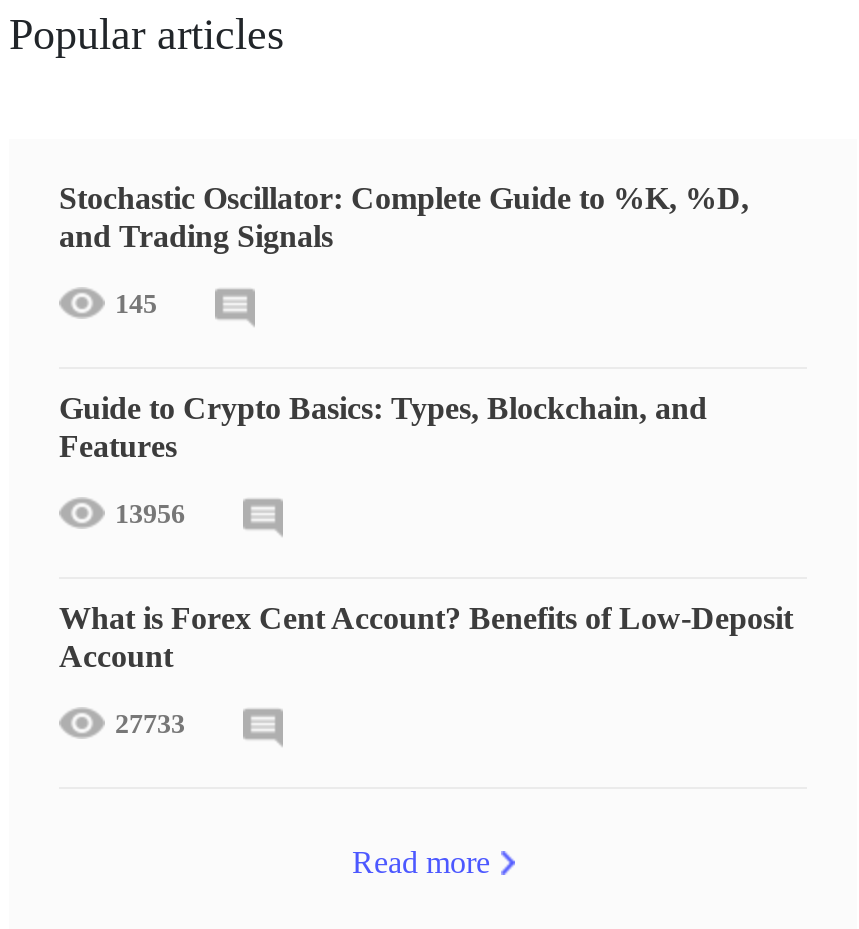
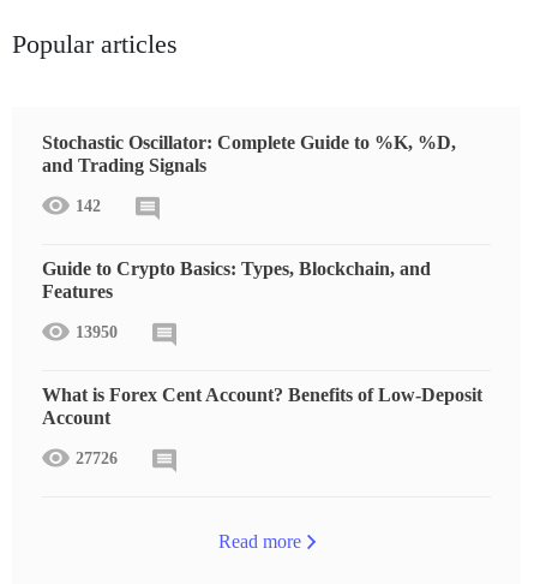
- 145
+ 142

- 13956
+ 13950

- 27733
+ 27726
